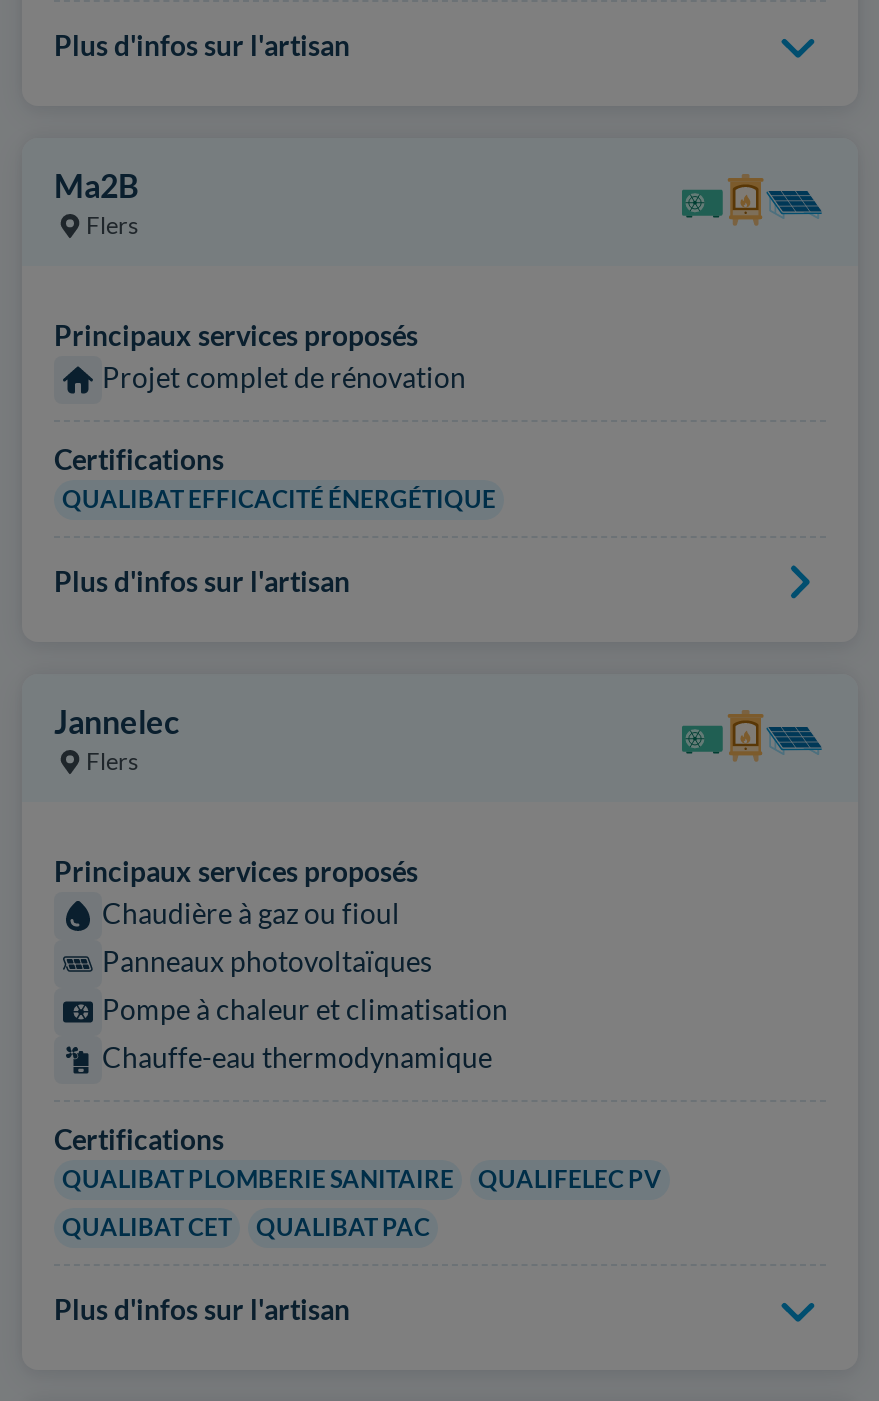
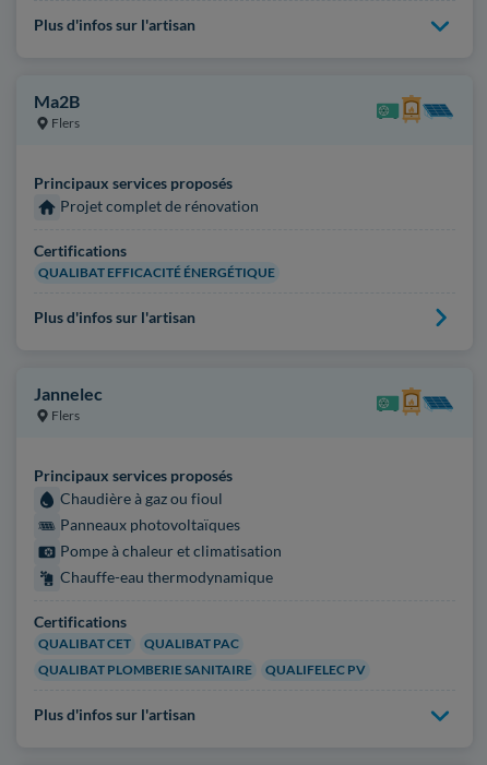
moved down: QUALIBAT PLOMBERIE SANITAIRE | QUALIFELEC PV

moved up: QUALIBAT CET | QUALIBAT PAC
